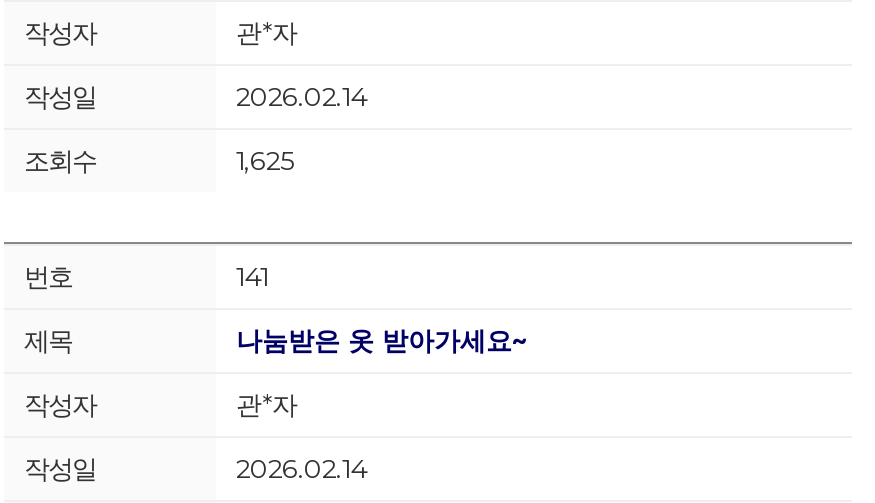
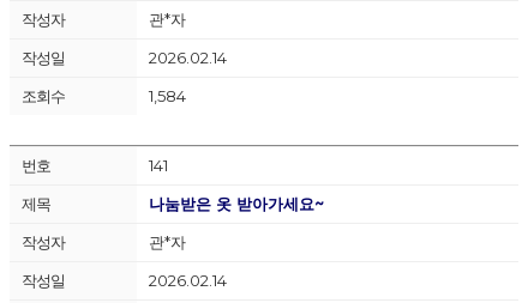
- 1,625
+ 1,584
